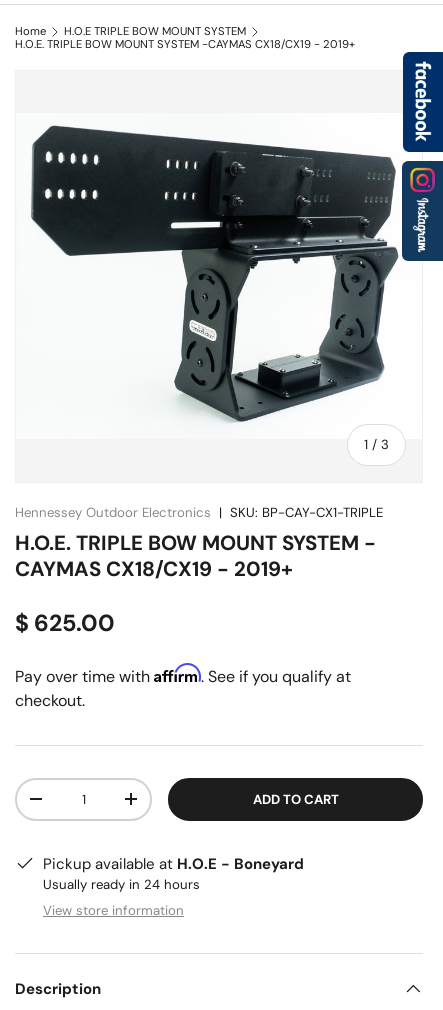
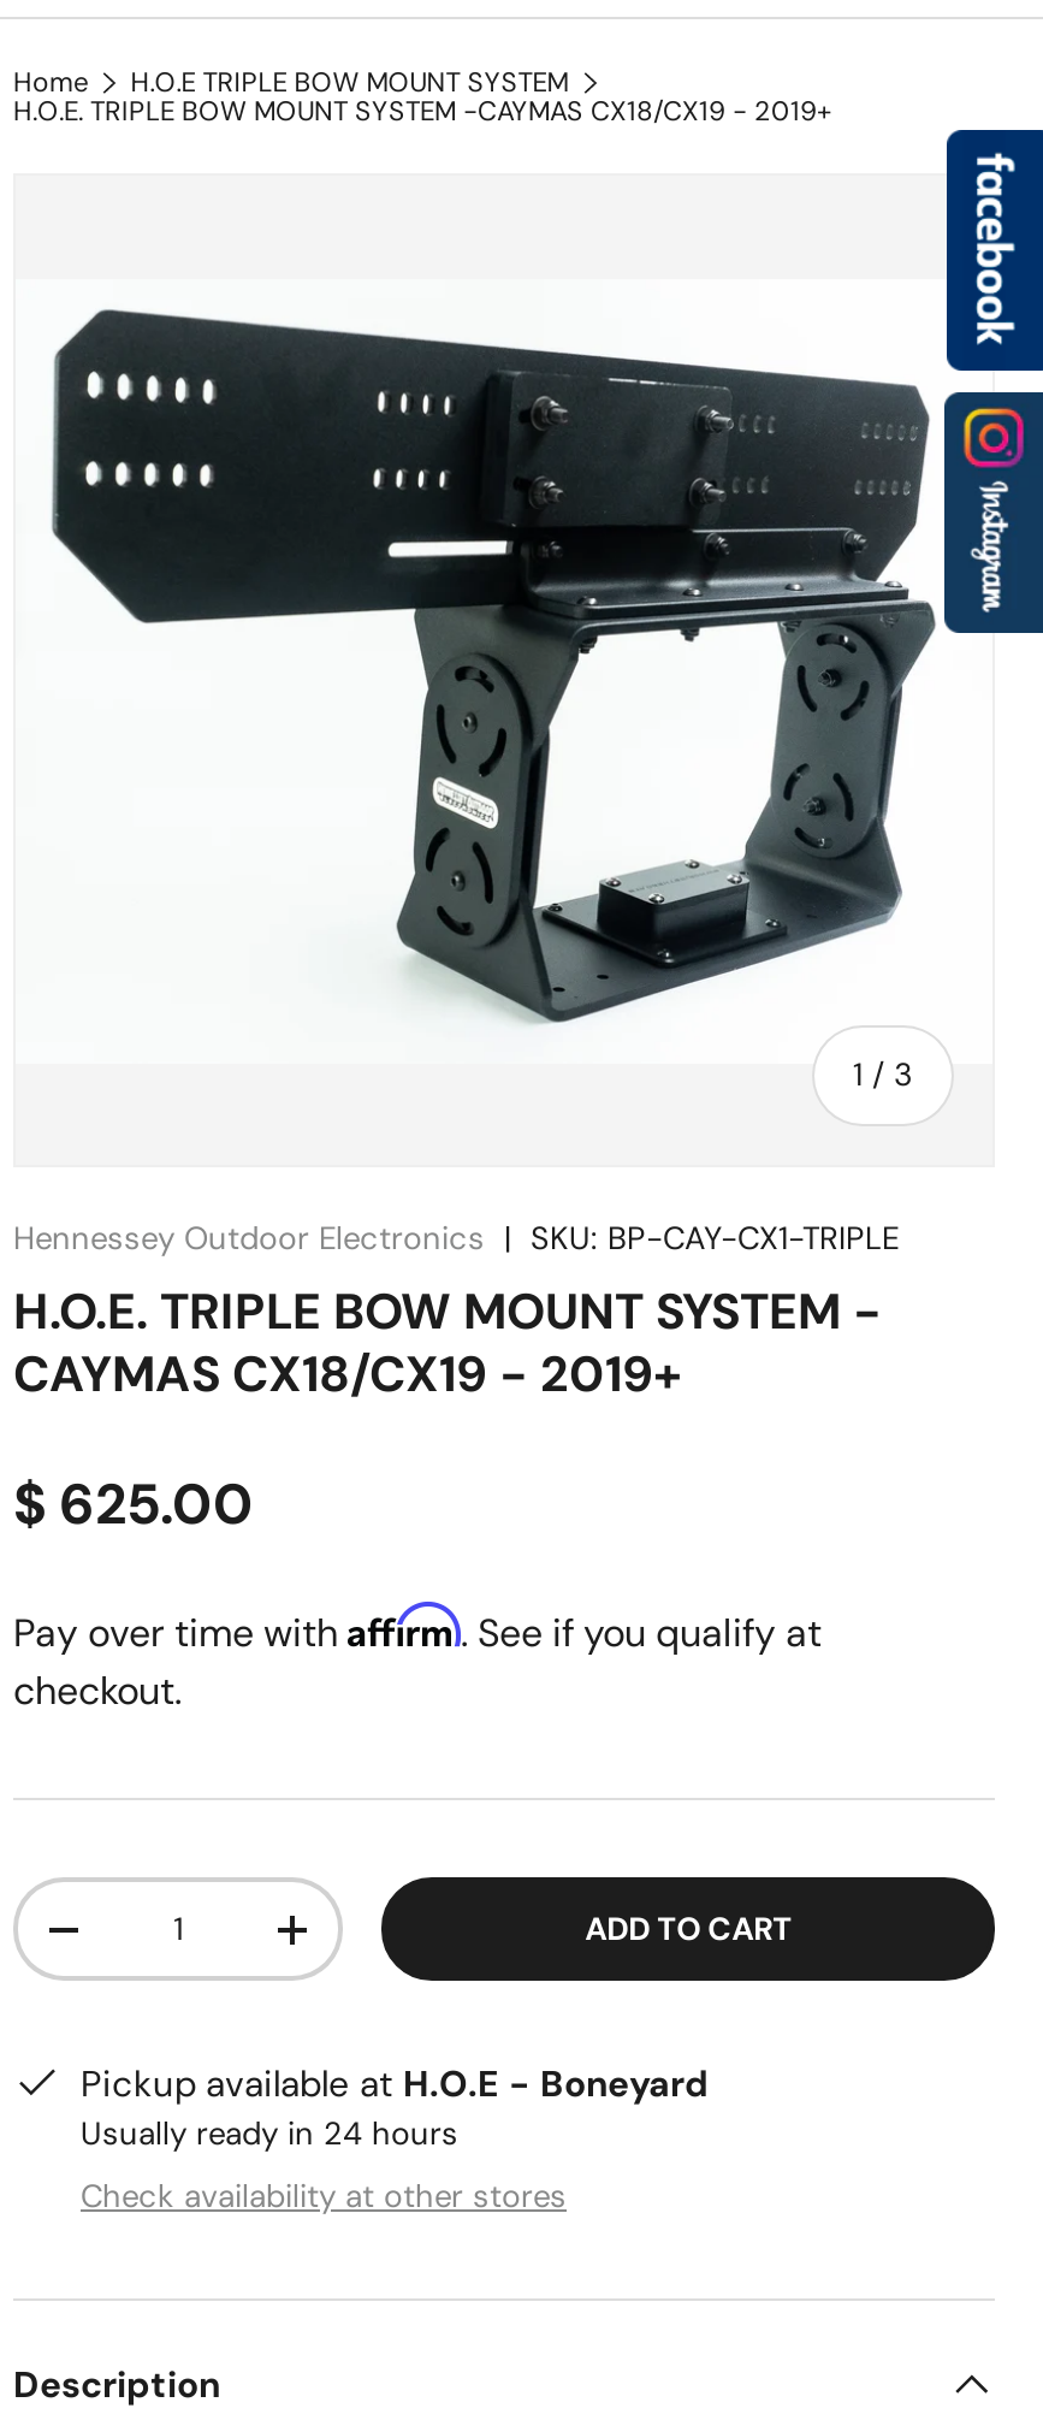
- View store information
+ Check availability at other stores
